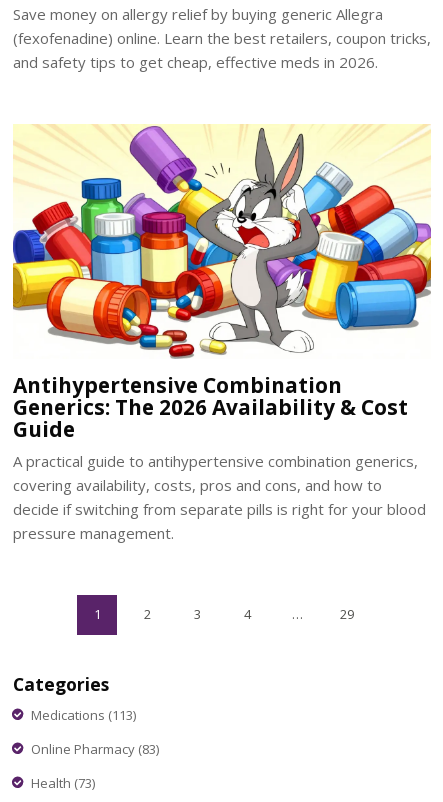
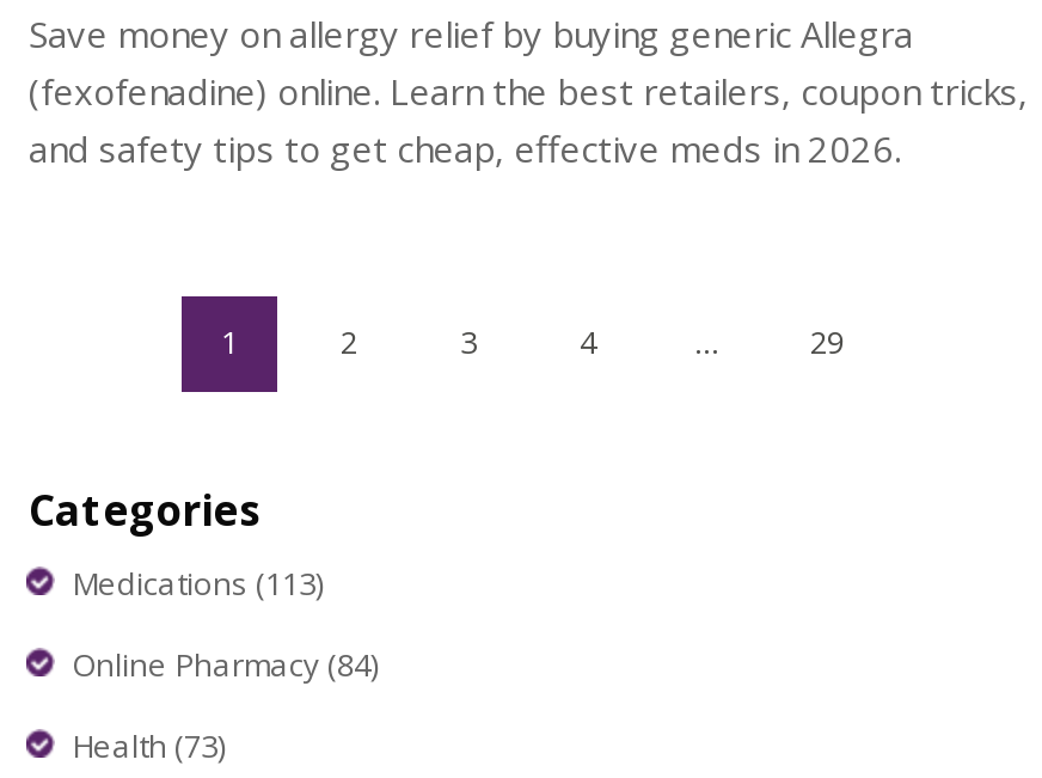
- [image]
- Antihypertensive Combination
- Generics: The 2026 Availability & Cost
- Guide
- A practical guide to antihypertensive combination generics,
- covering availability, costs, pros and cons, and how to
- decide if switching from separate pills is right for your blood
- pressure management.

- Online Pharmacy (83)
+ Online Pharmacy (84)
